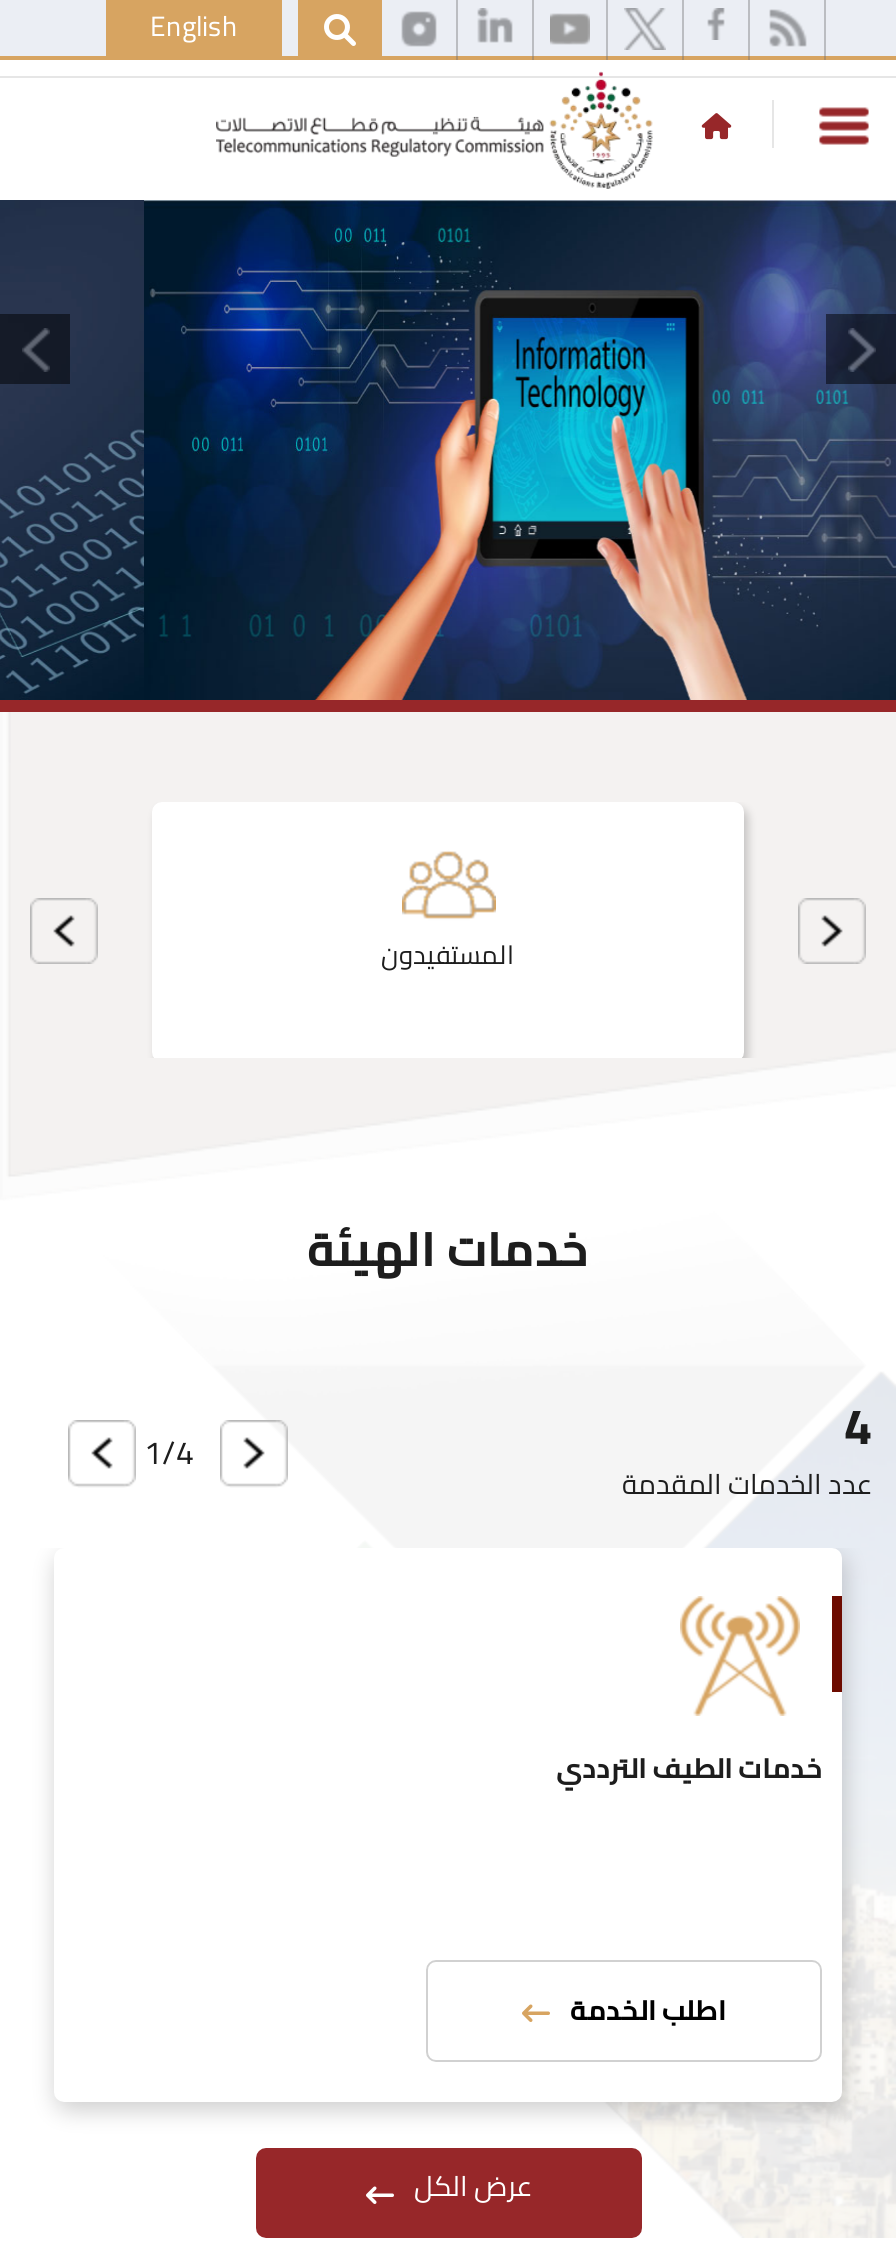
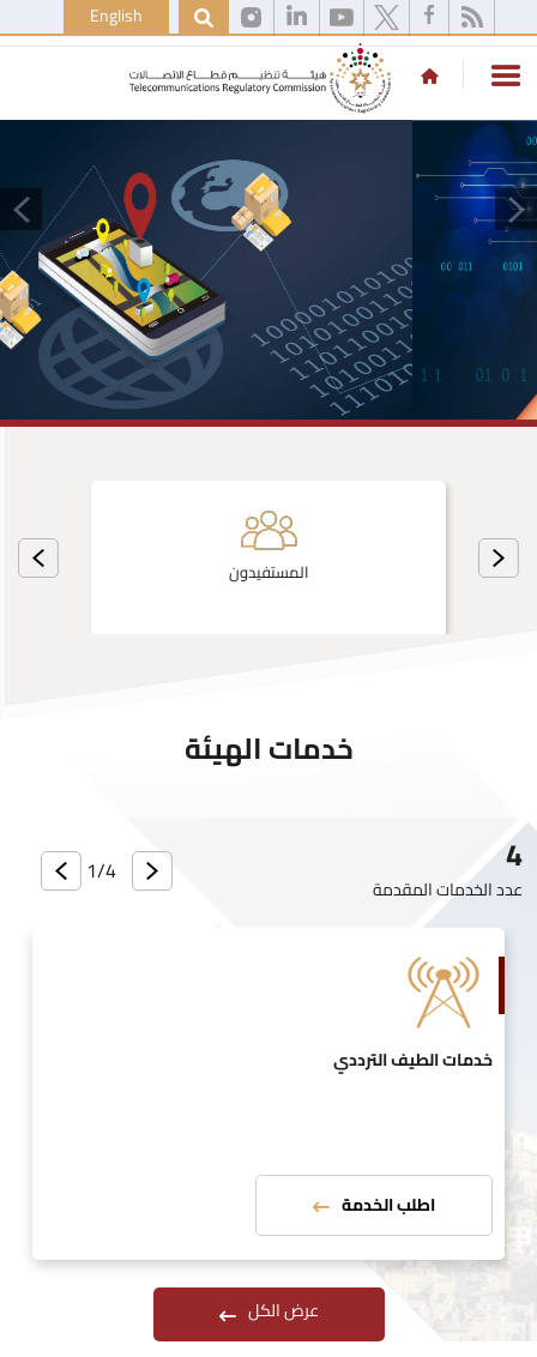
- [image]
+ [image]
